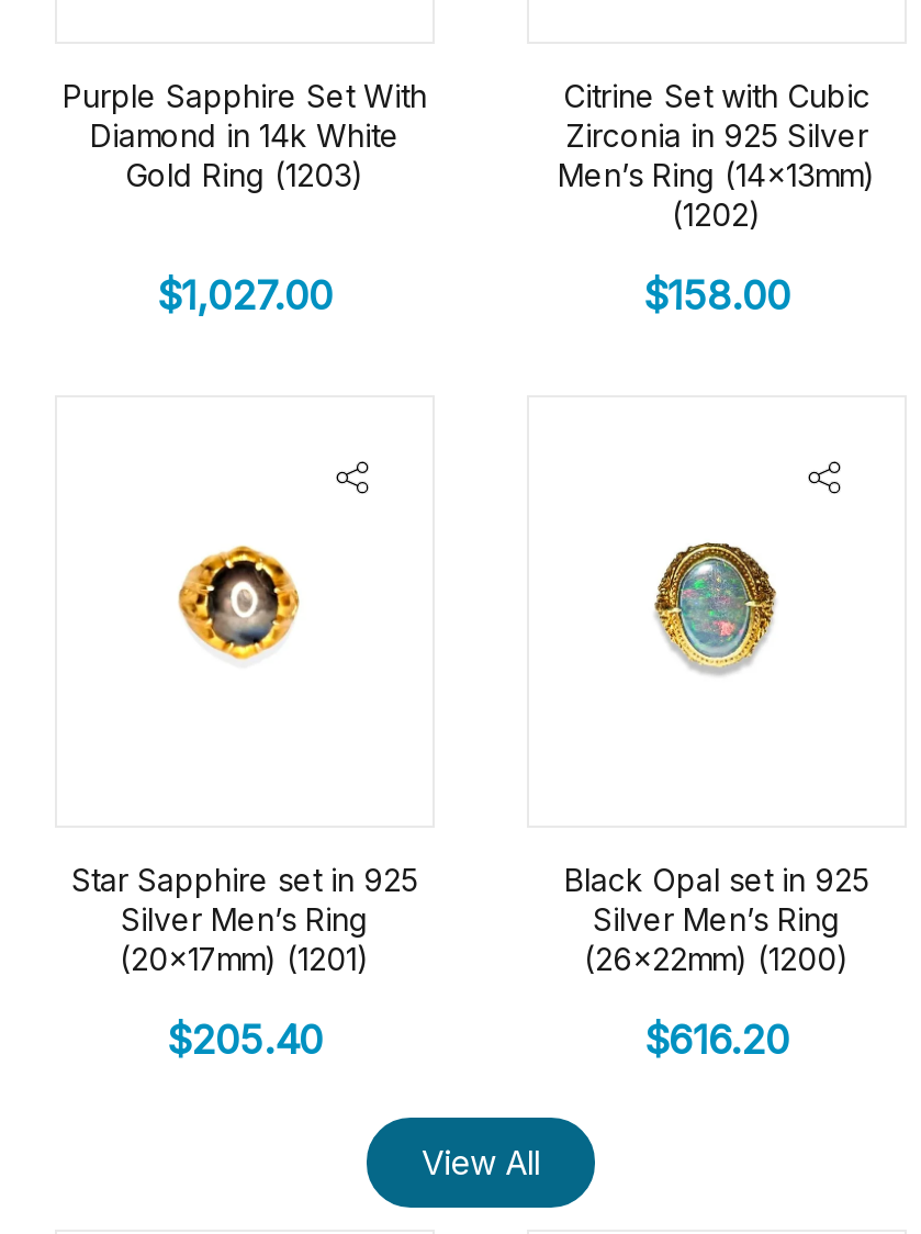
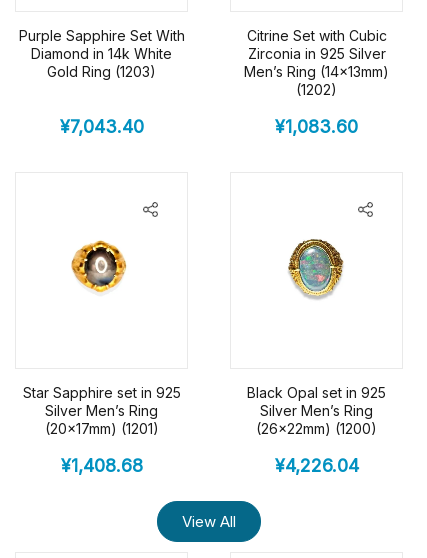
- $1,027.00
+ ¥7,043.40

- $158.00
+ ¥1,083.60

- $205.40
+ ¥1,408.68

- $616.20
+ ¥4,226.04
